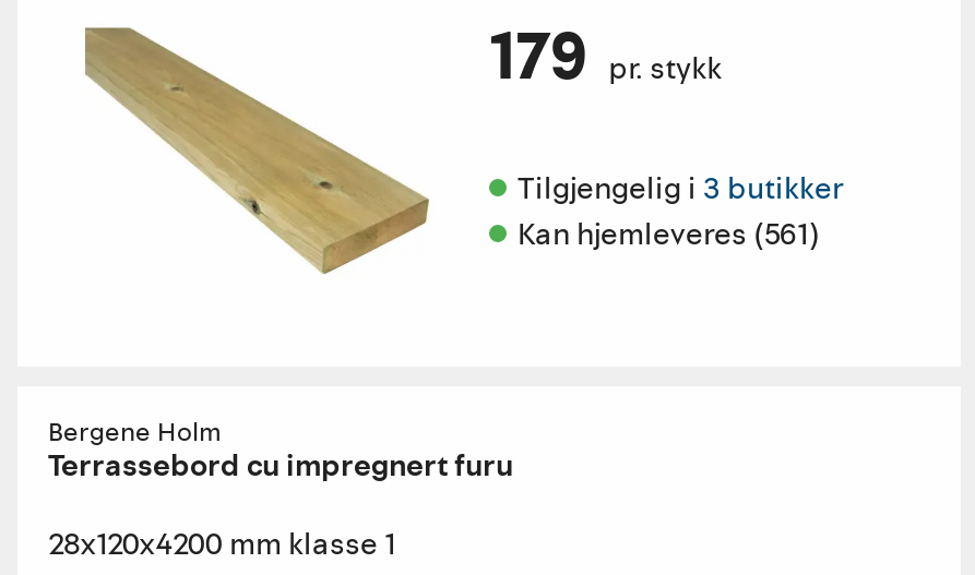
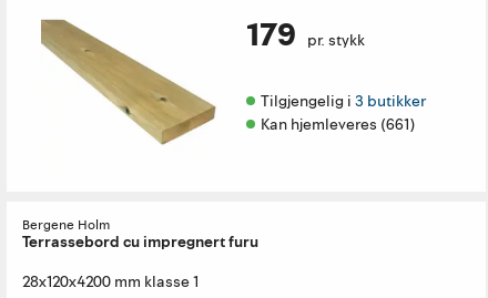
- Kan hjemleveres (561)
+ Kan hjemleveres (661)
